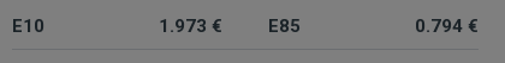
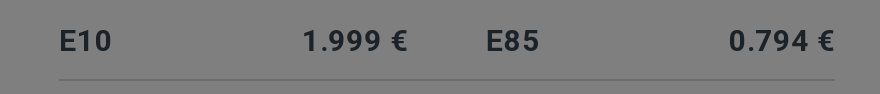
- 1.973 €
+ 1.999 €
